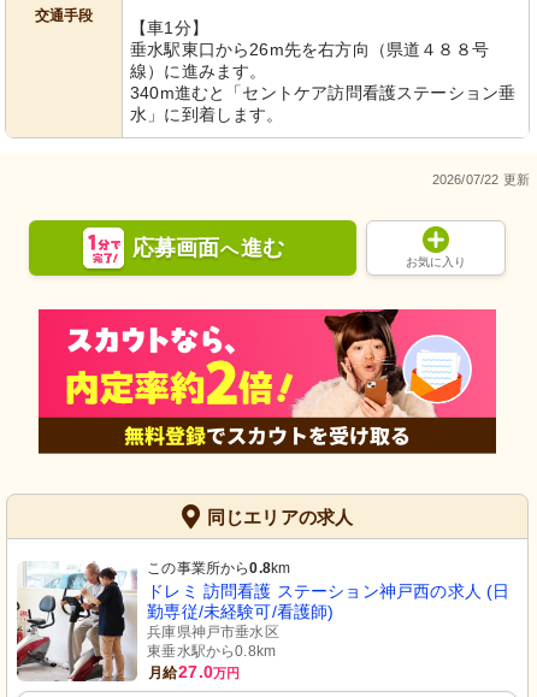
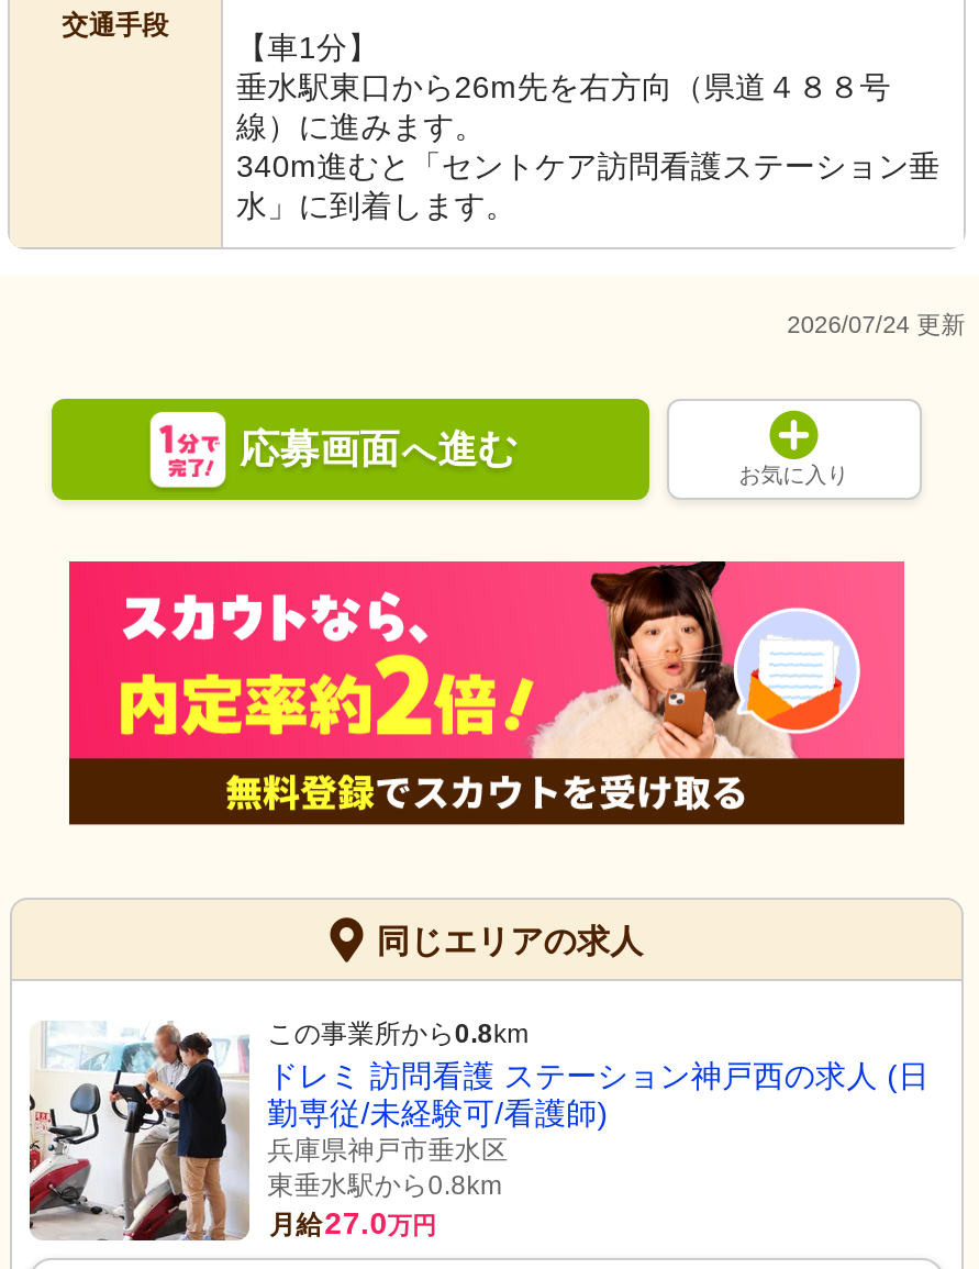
- 2026/07/22 更新
+ 2026/07/24 更新
